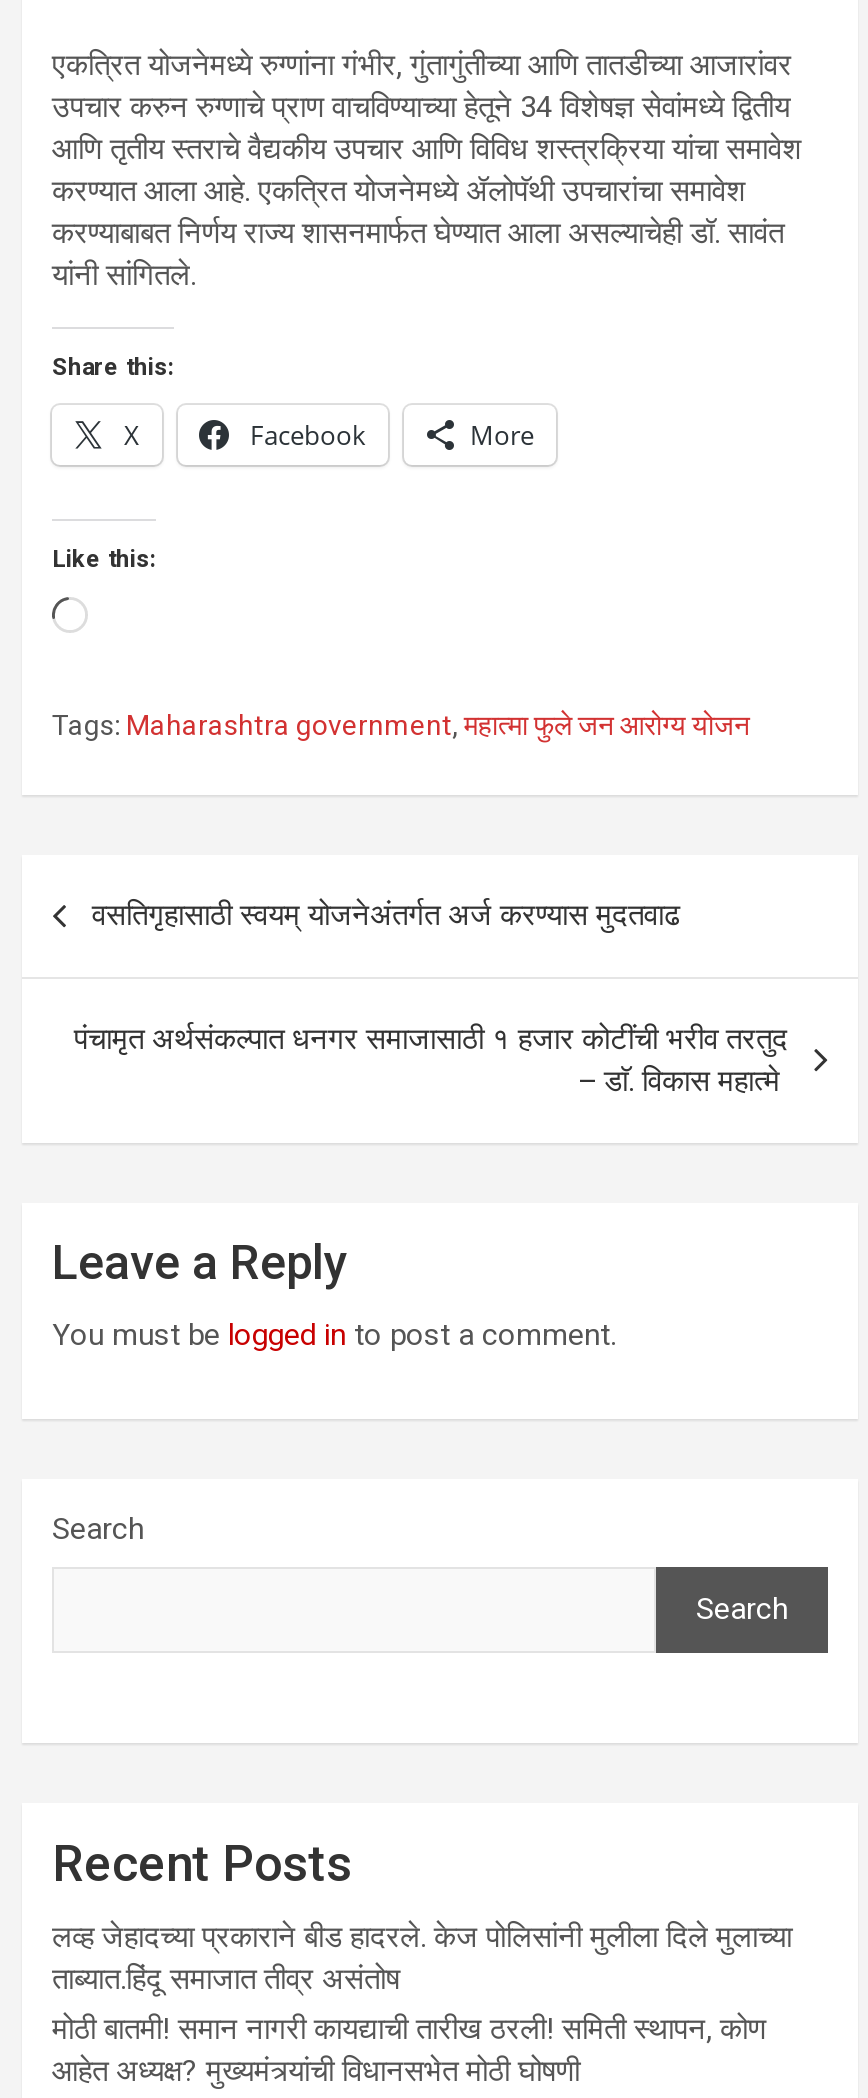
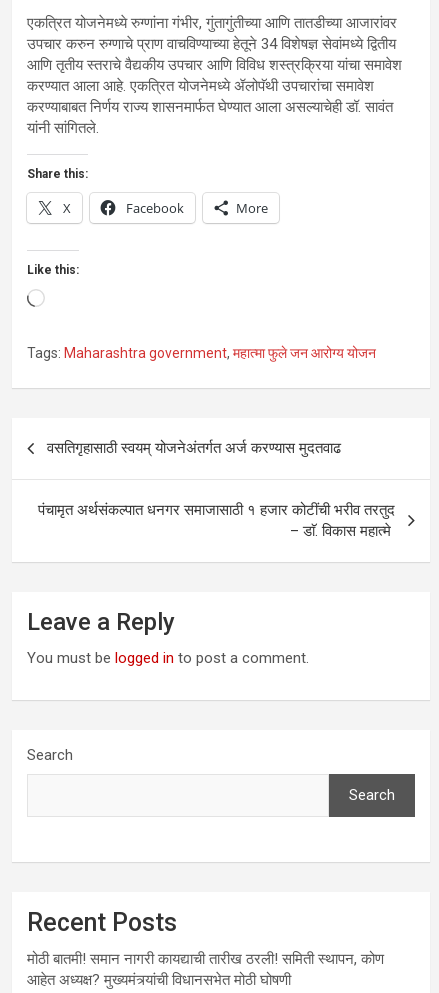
- लव्ह जेहादच्या प्रकाराने बीड हादरले. केज पोलिसांनी मुलीला दिले मुलाच्या
- ताब्यात.हिंदू समाजात तीव्र असंतोष
